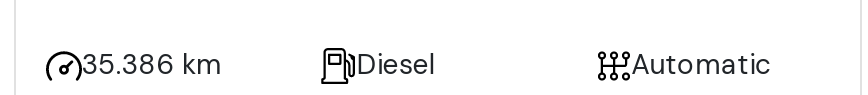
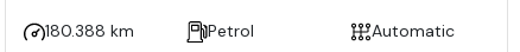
- 35.386 km
- Diesel
+ 180.388 km
+ Petrol
